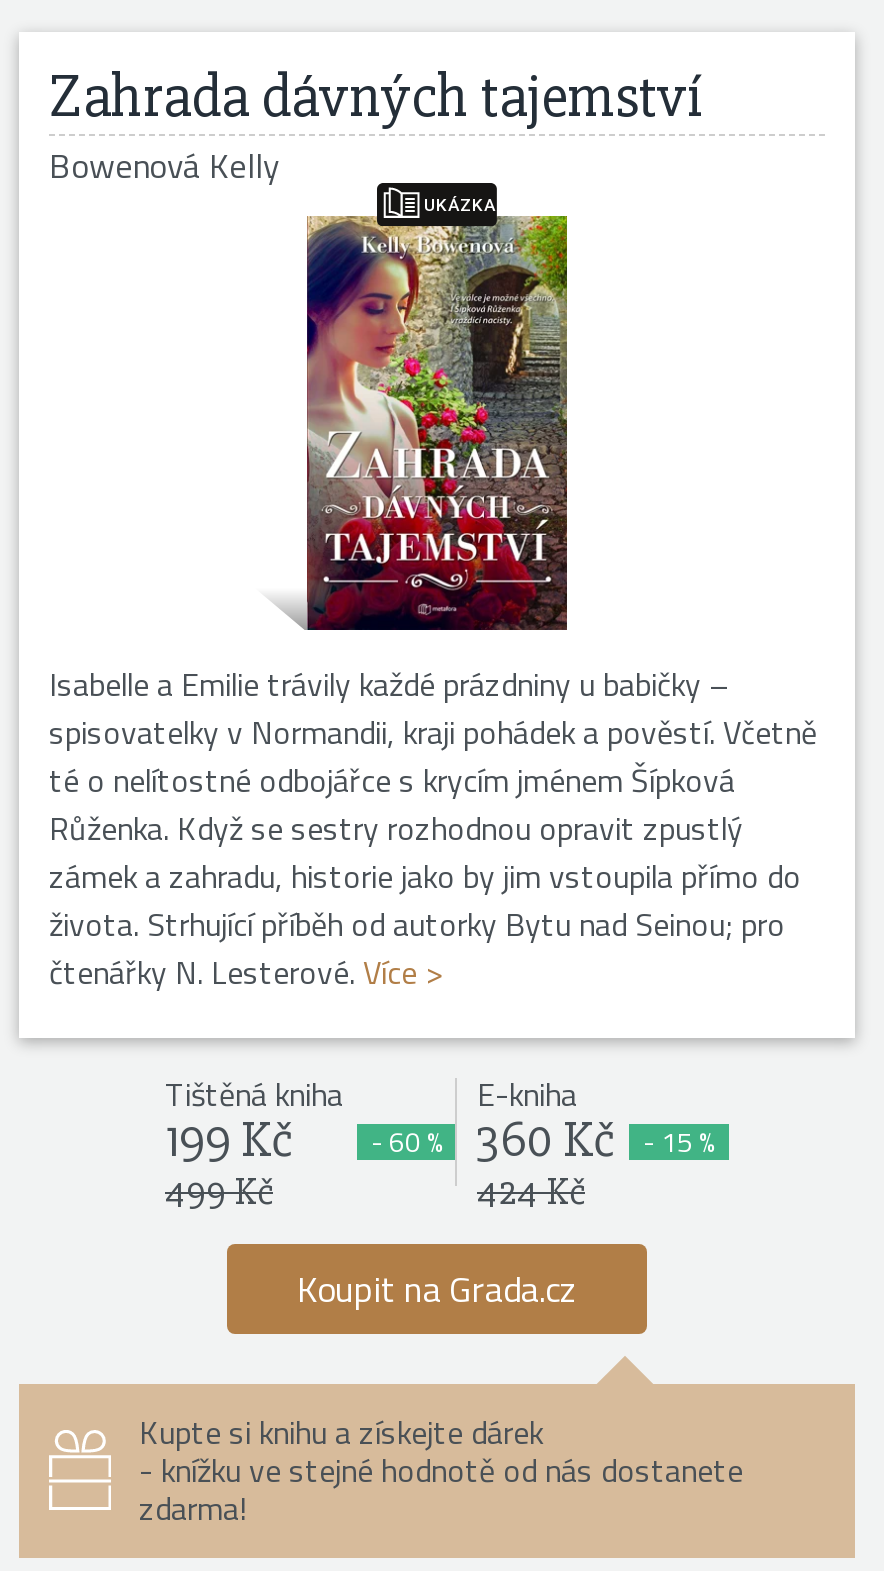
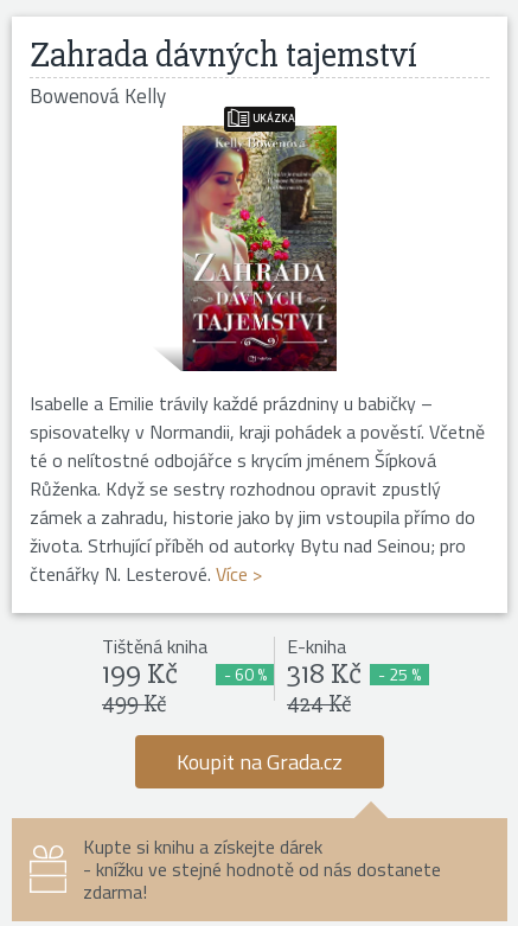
- 360 Kč
+ 318 Kč

- - 15 %
+ - 25 %
